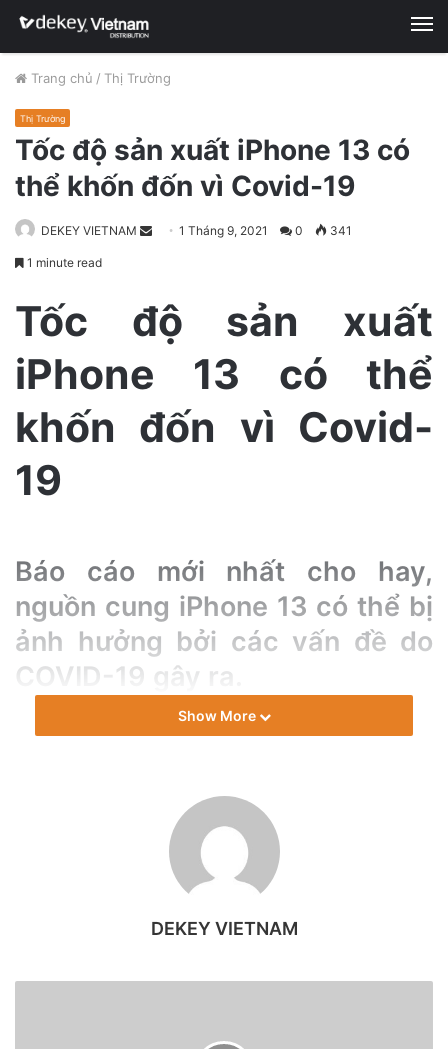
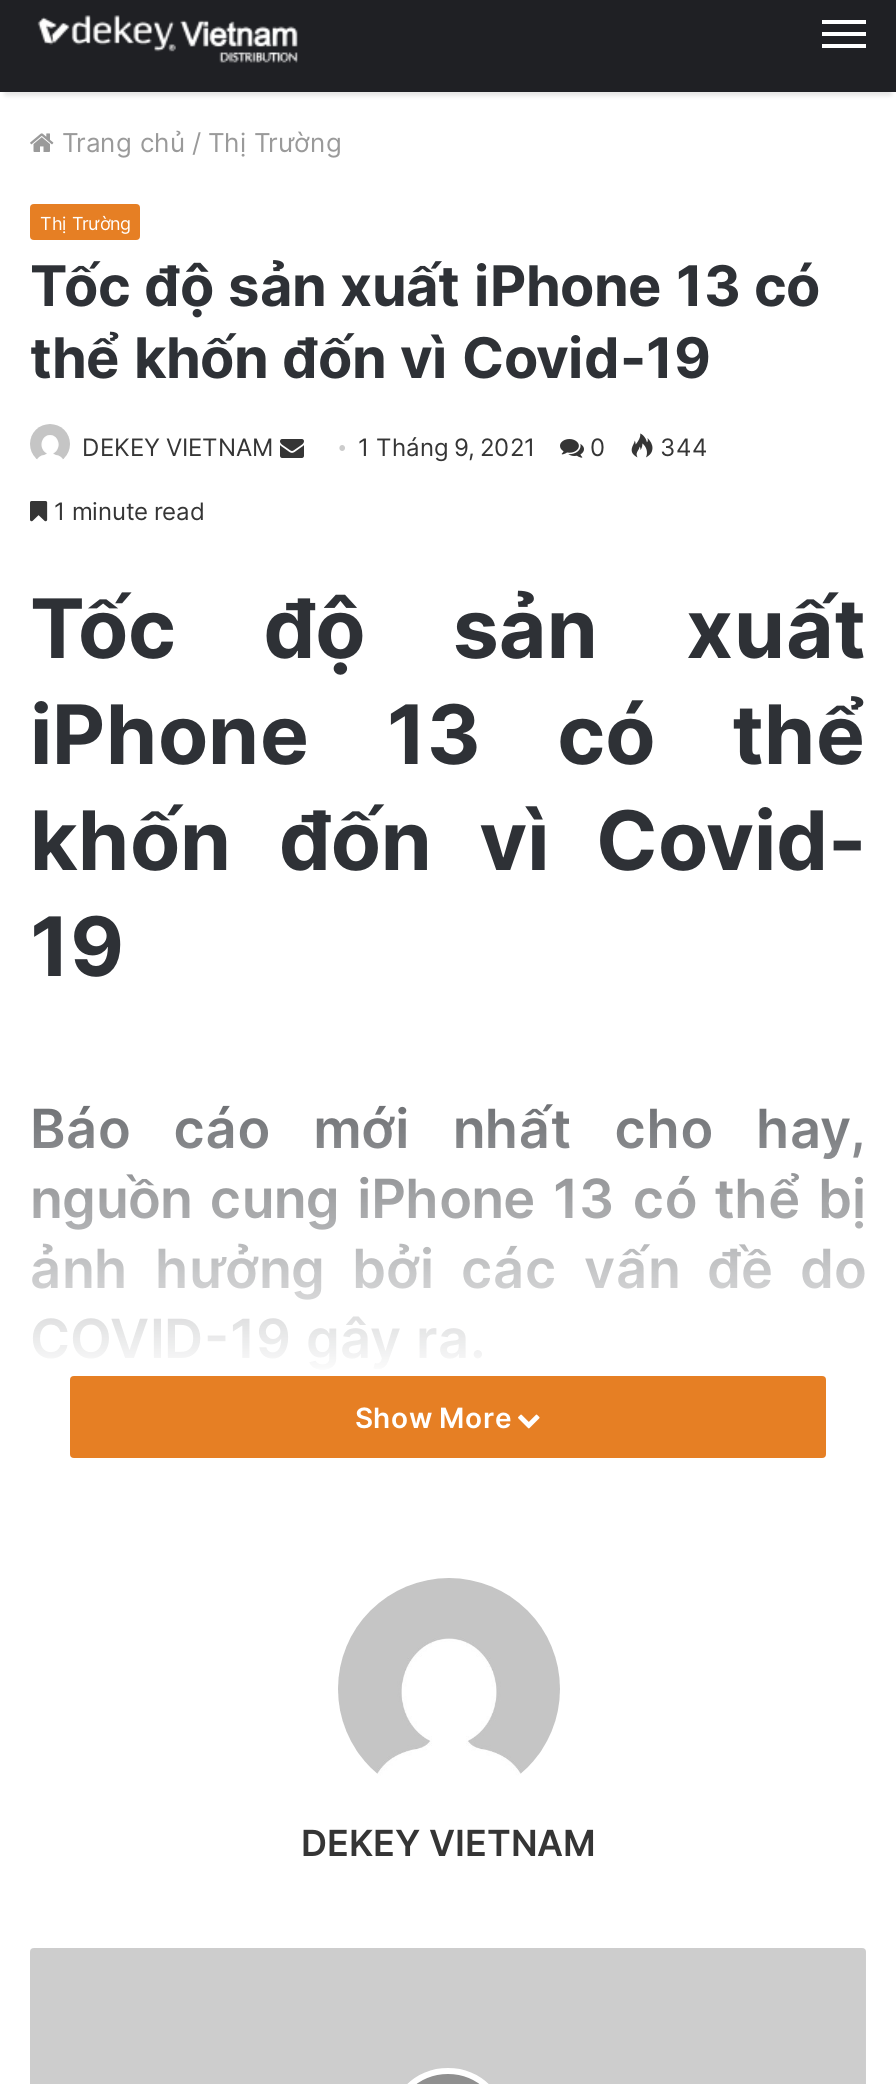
- 341
+ 344
